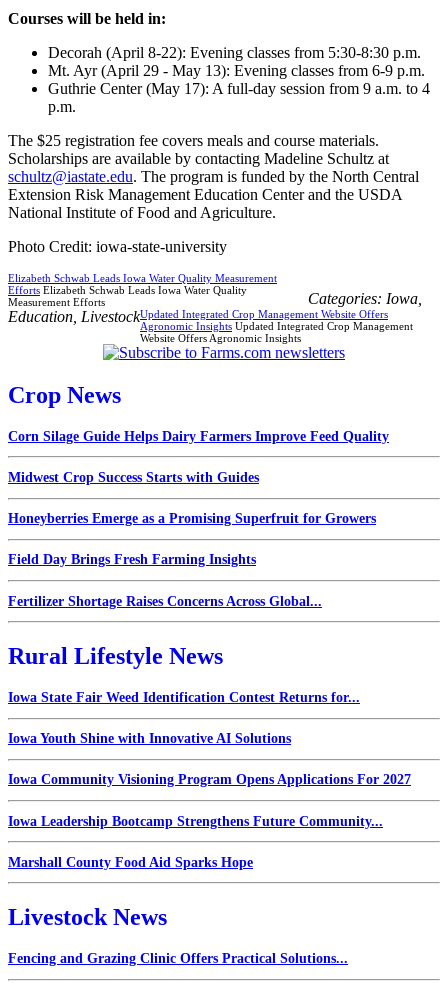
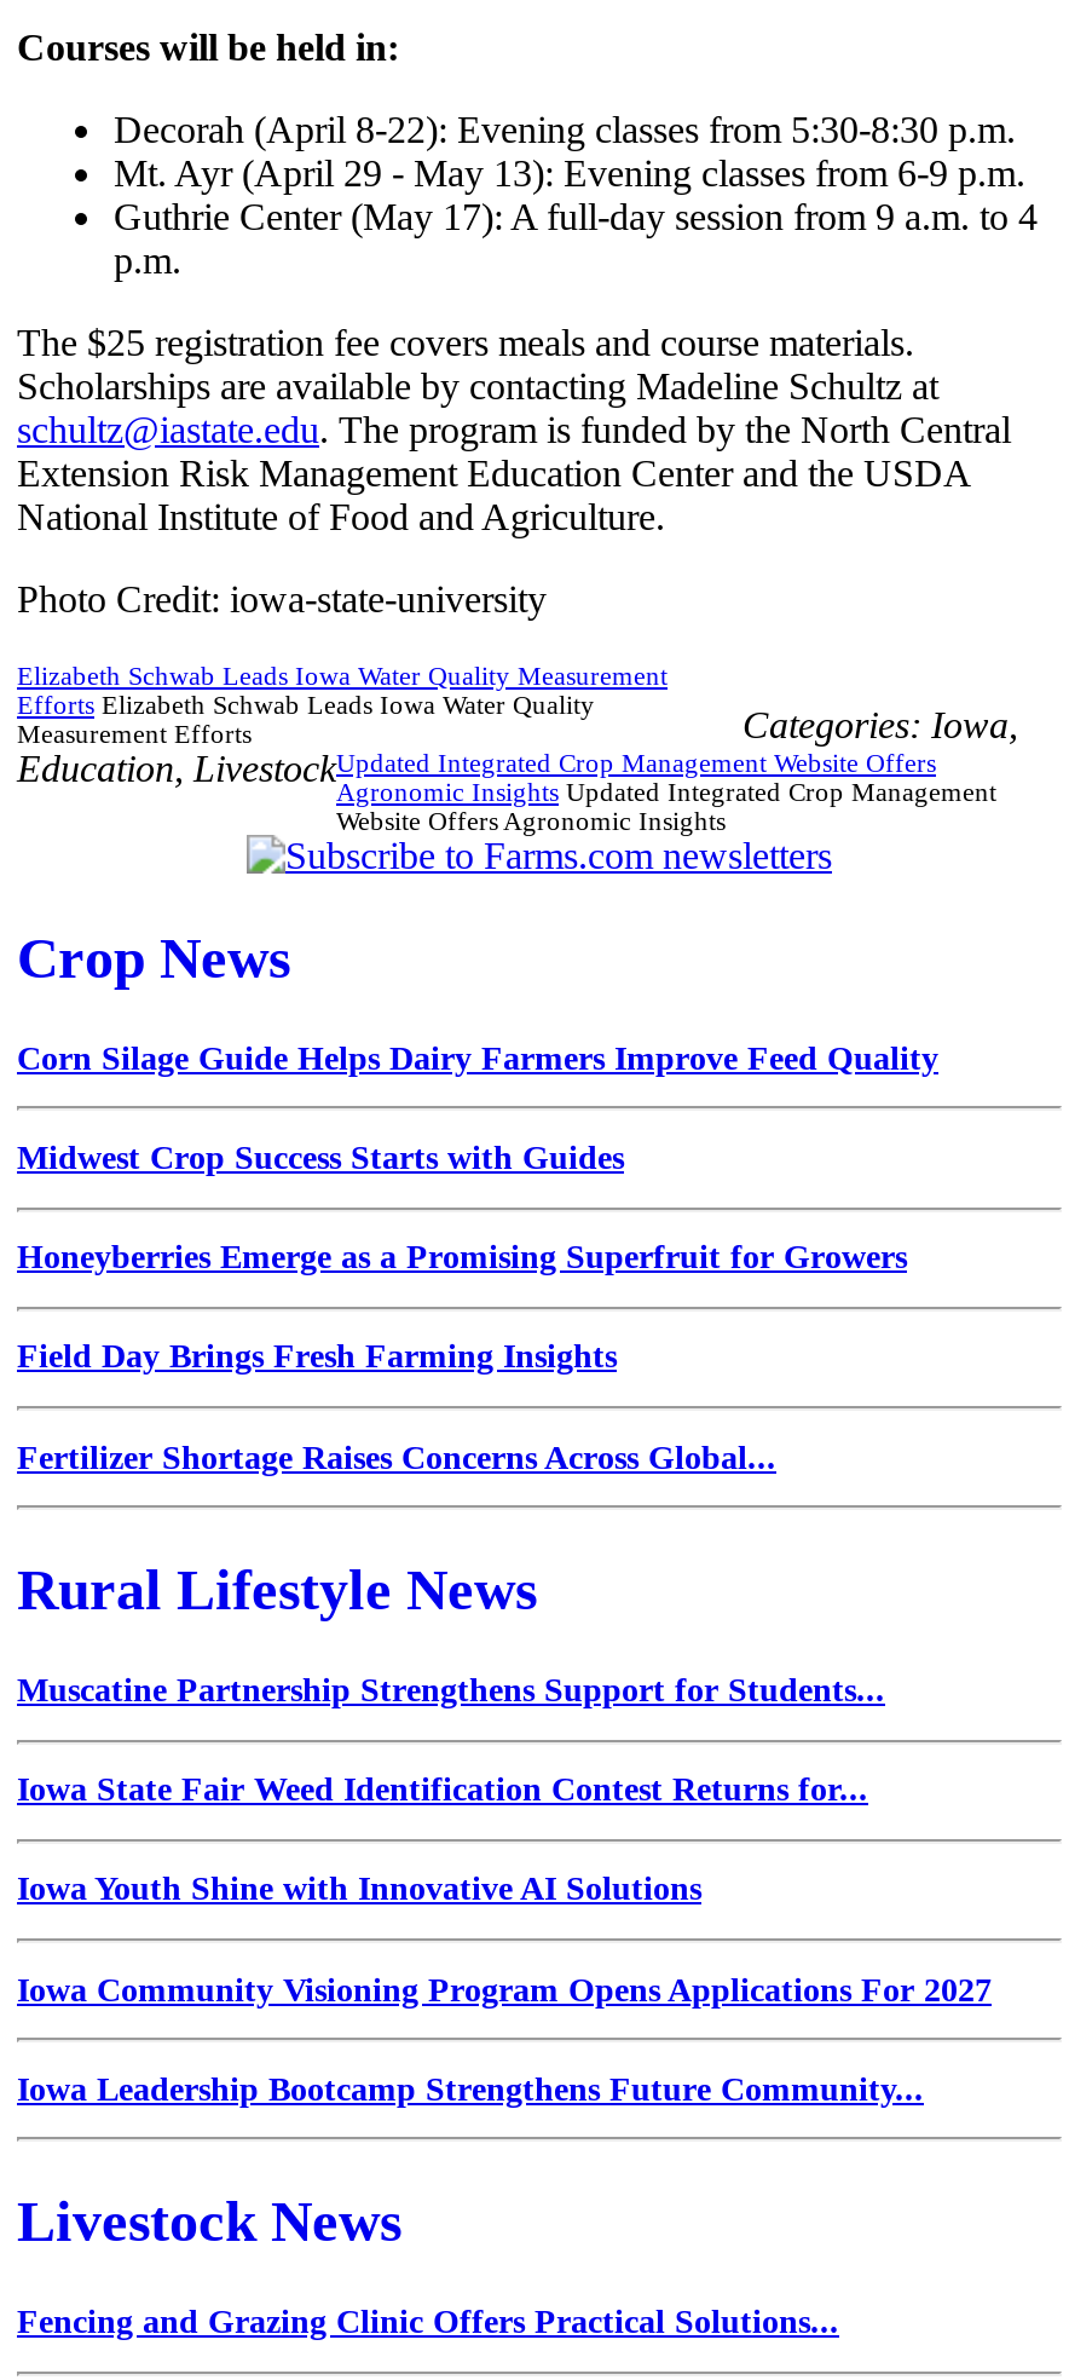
+ Muscatine Partnership Strengthens Support for Students...

moved down: Iowa State Fair Weed Identification Contest Returns for... | Iowa Youth Shine with Innovative AI Solutions | Iowa Community Visioning Program Opens Applications For 2027 | Iowa Leadership Bootcamp Strengthens Future Community...

- Marshall County Food Aid Sparks Hope
